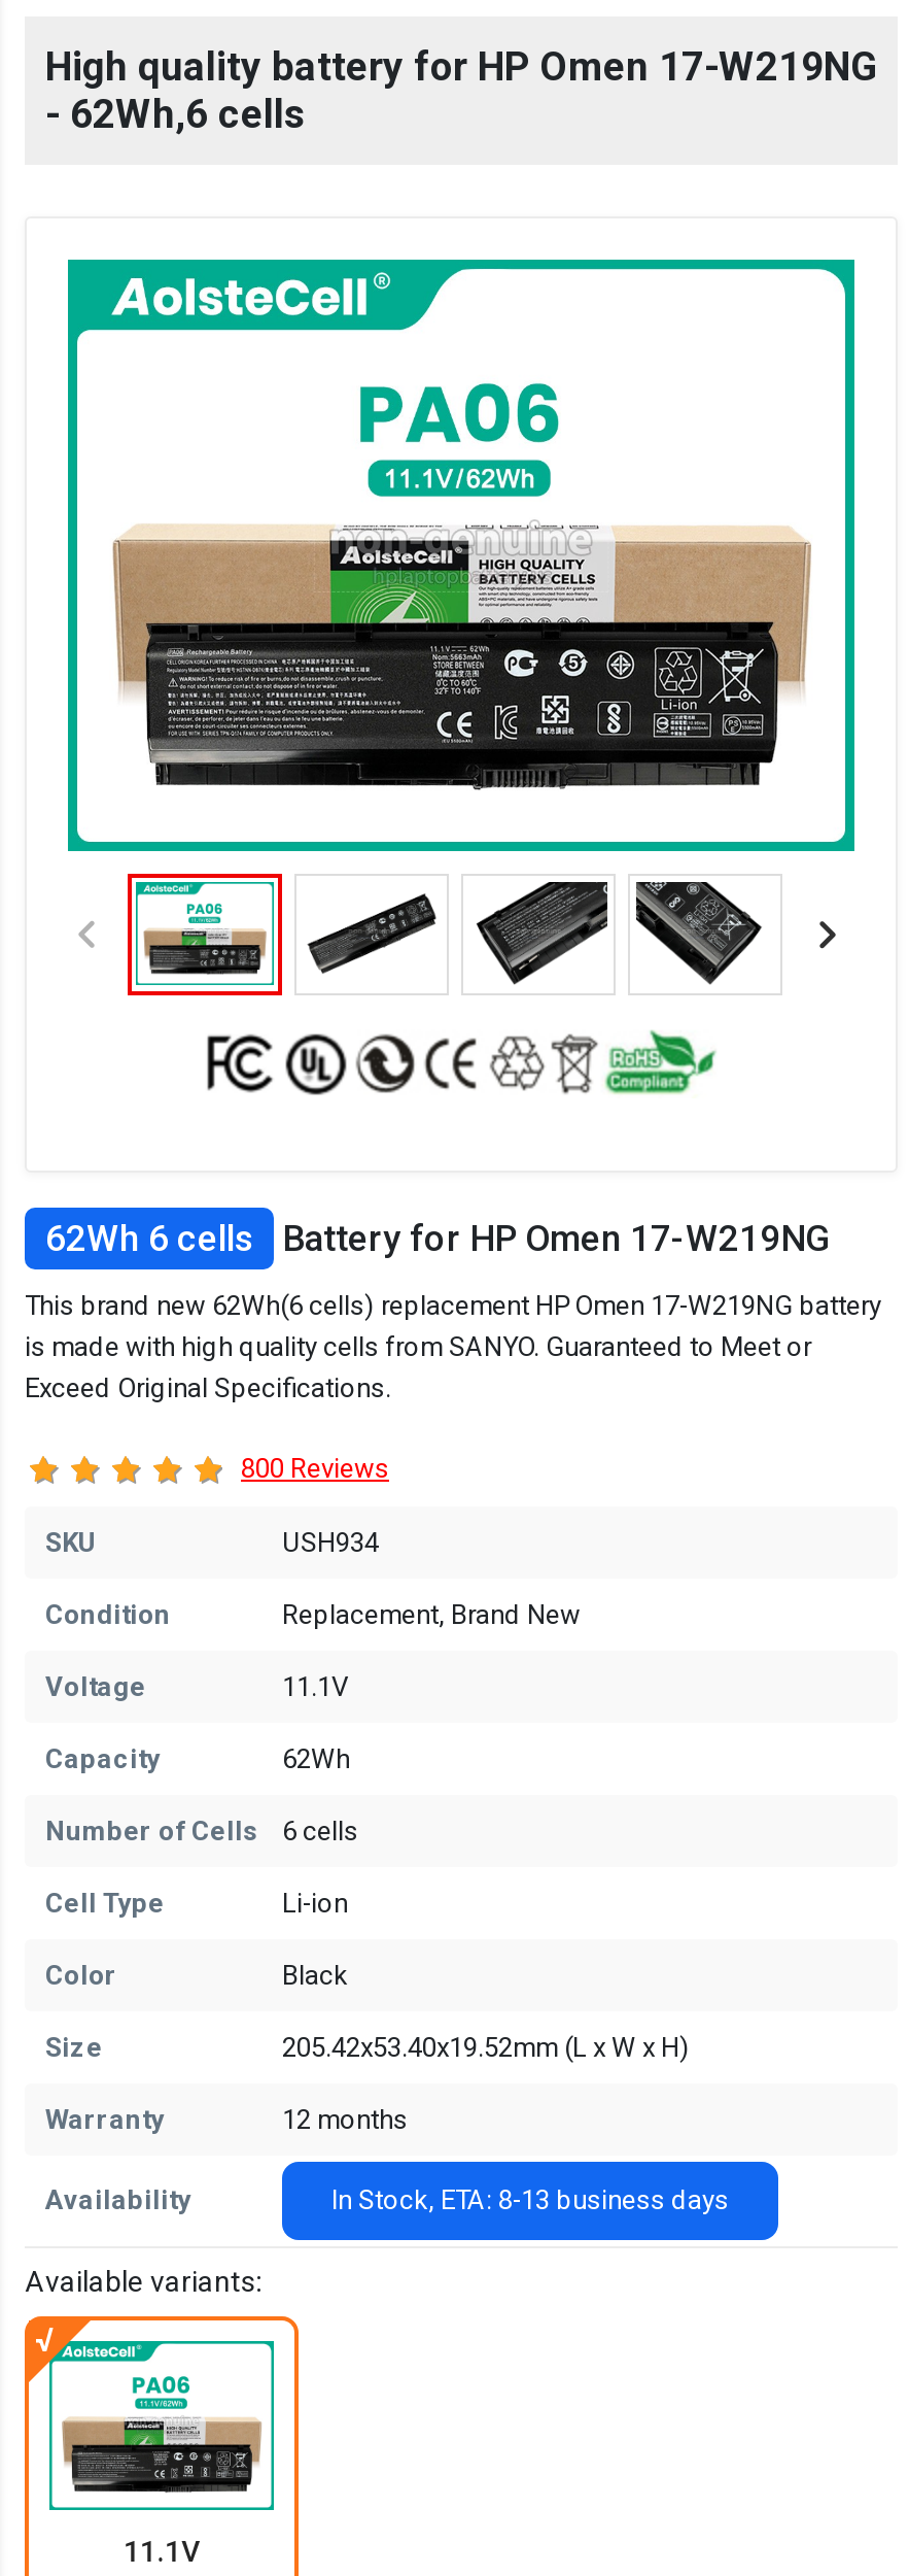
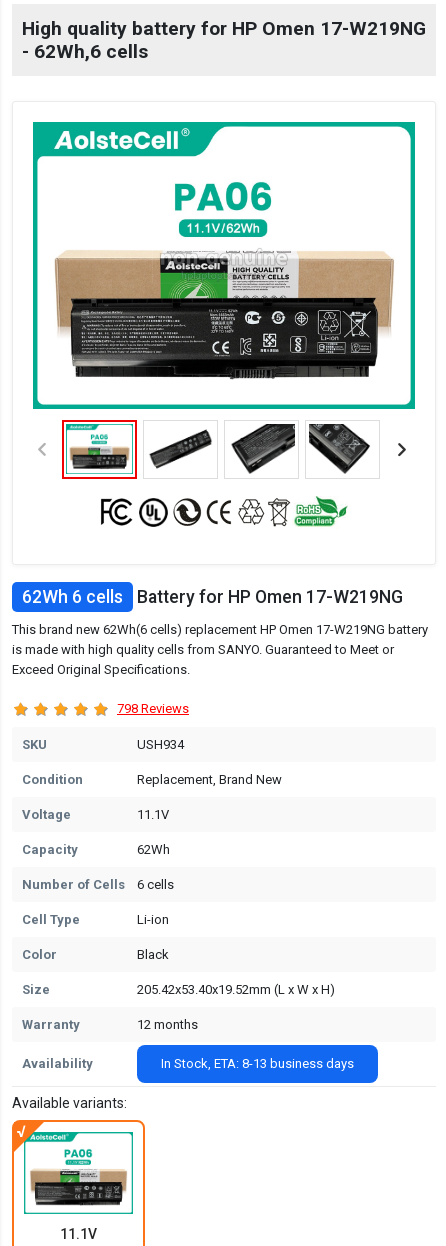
- 800 Reviews
+ 798 Reviews
